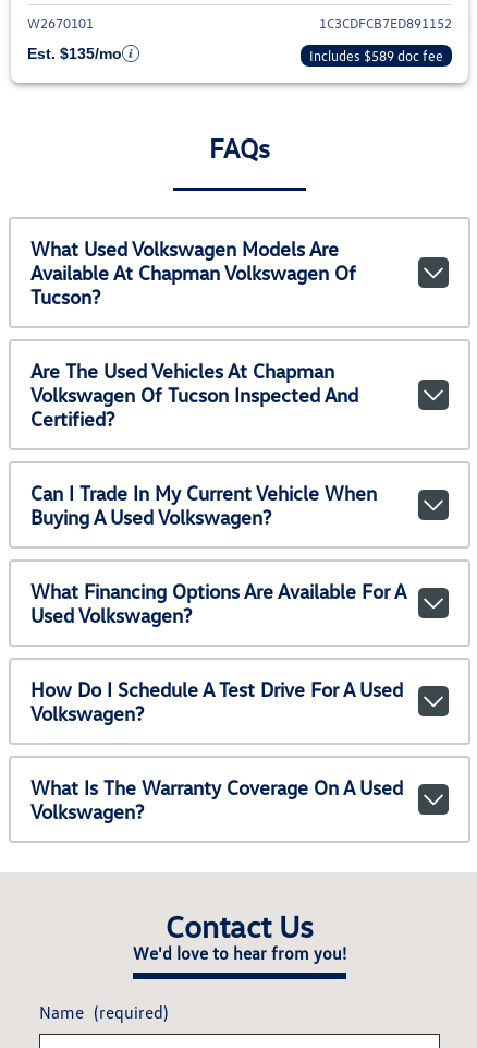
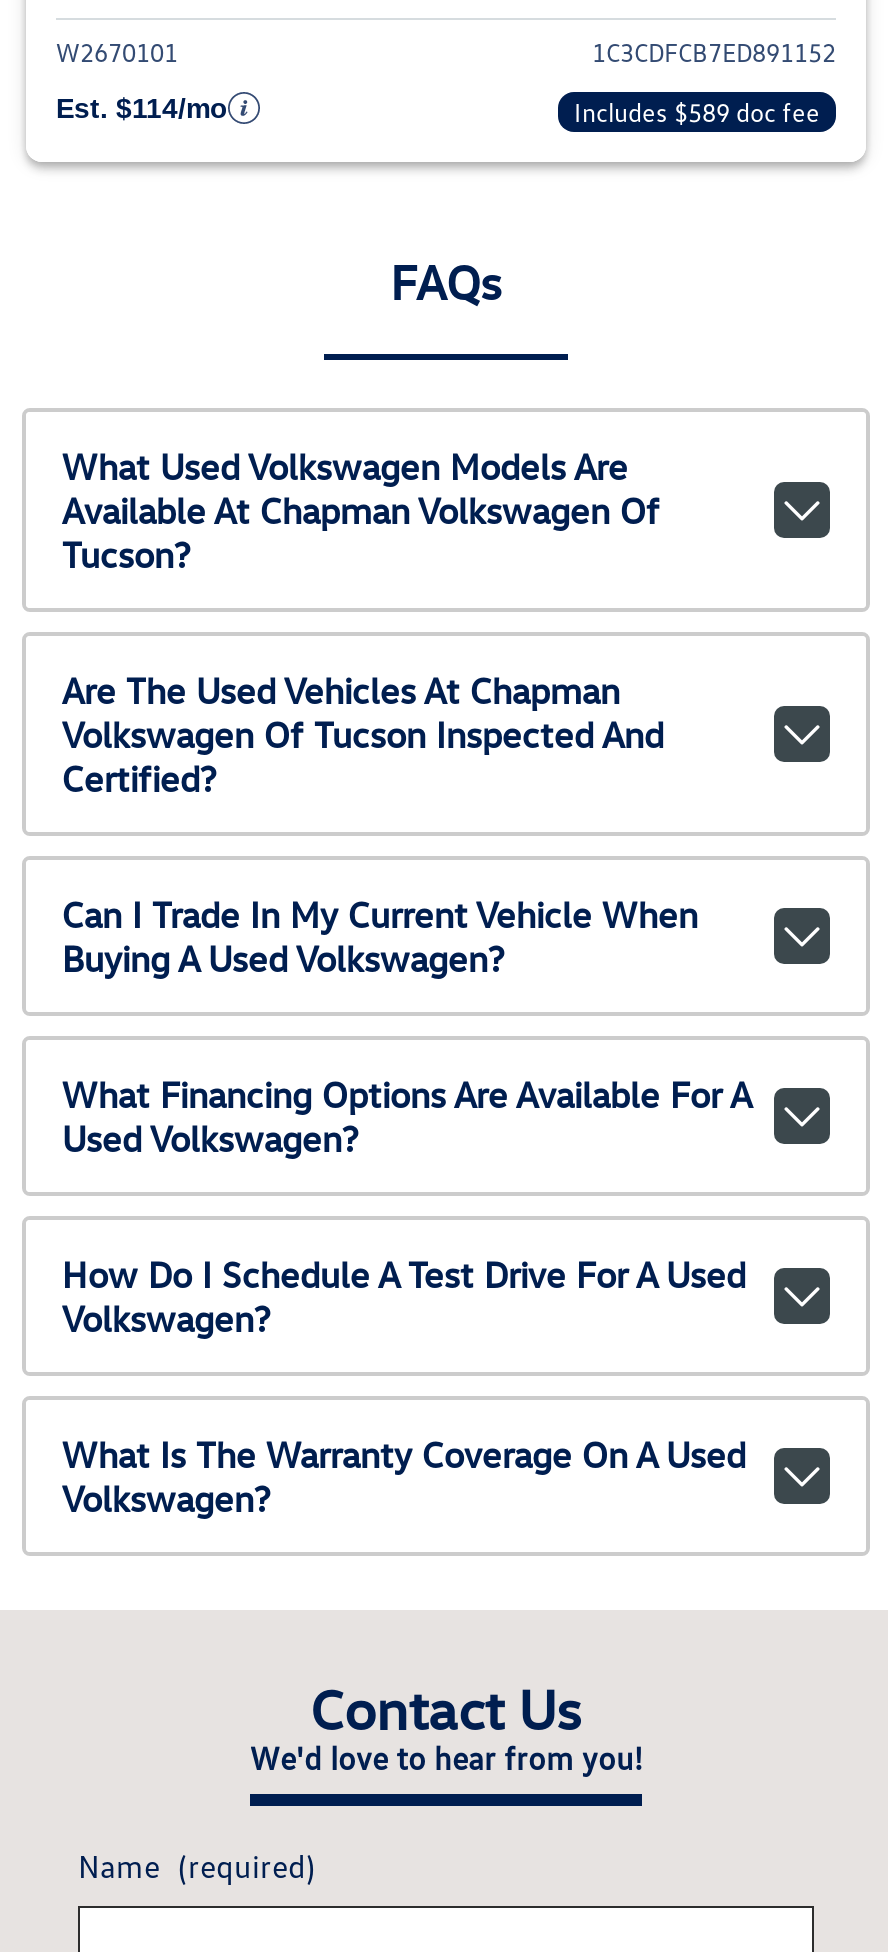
- Est. $135/mo
+ Est. $114/mo
